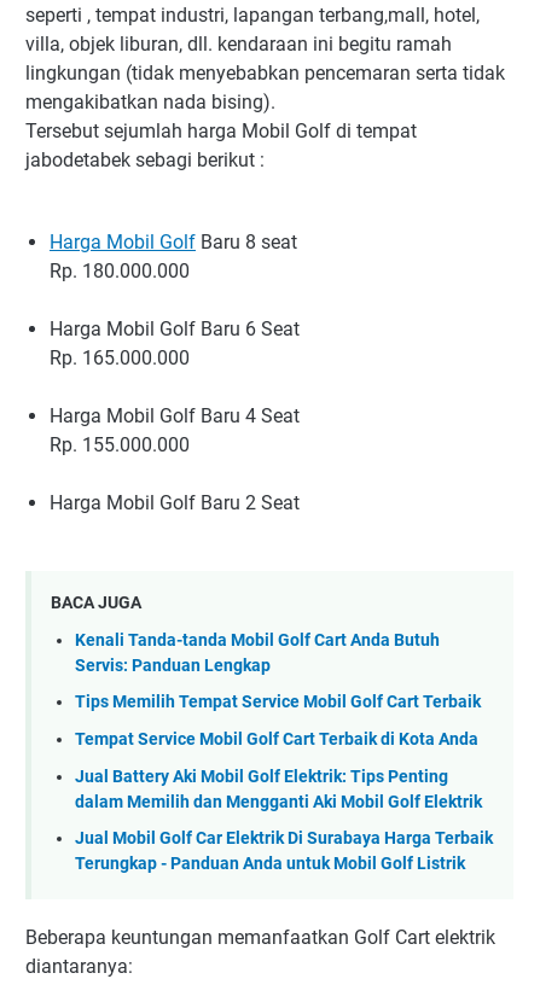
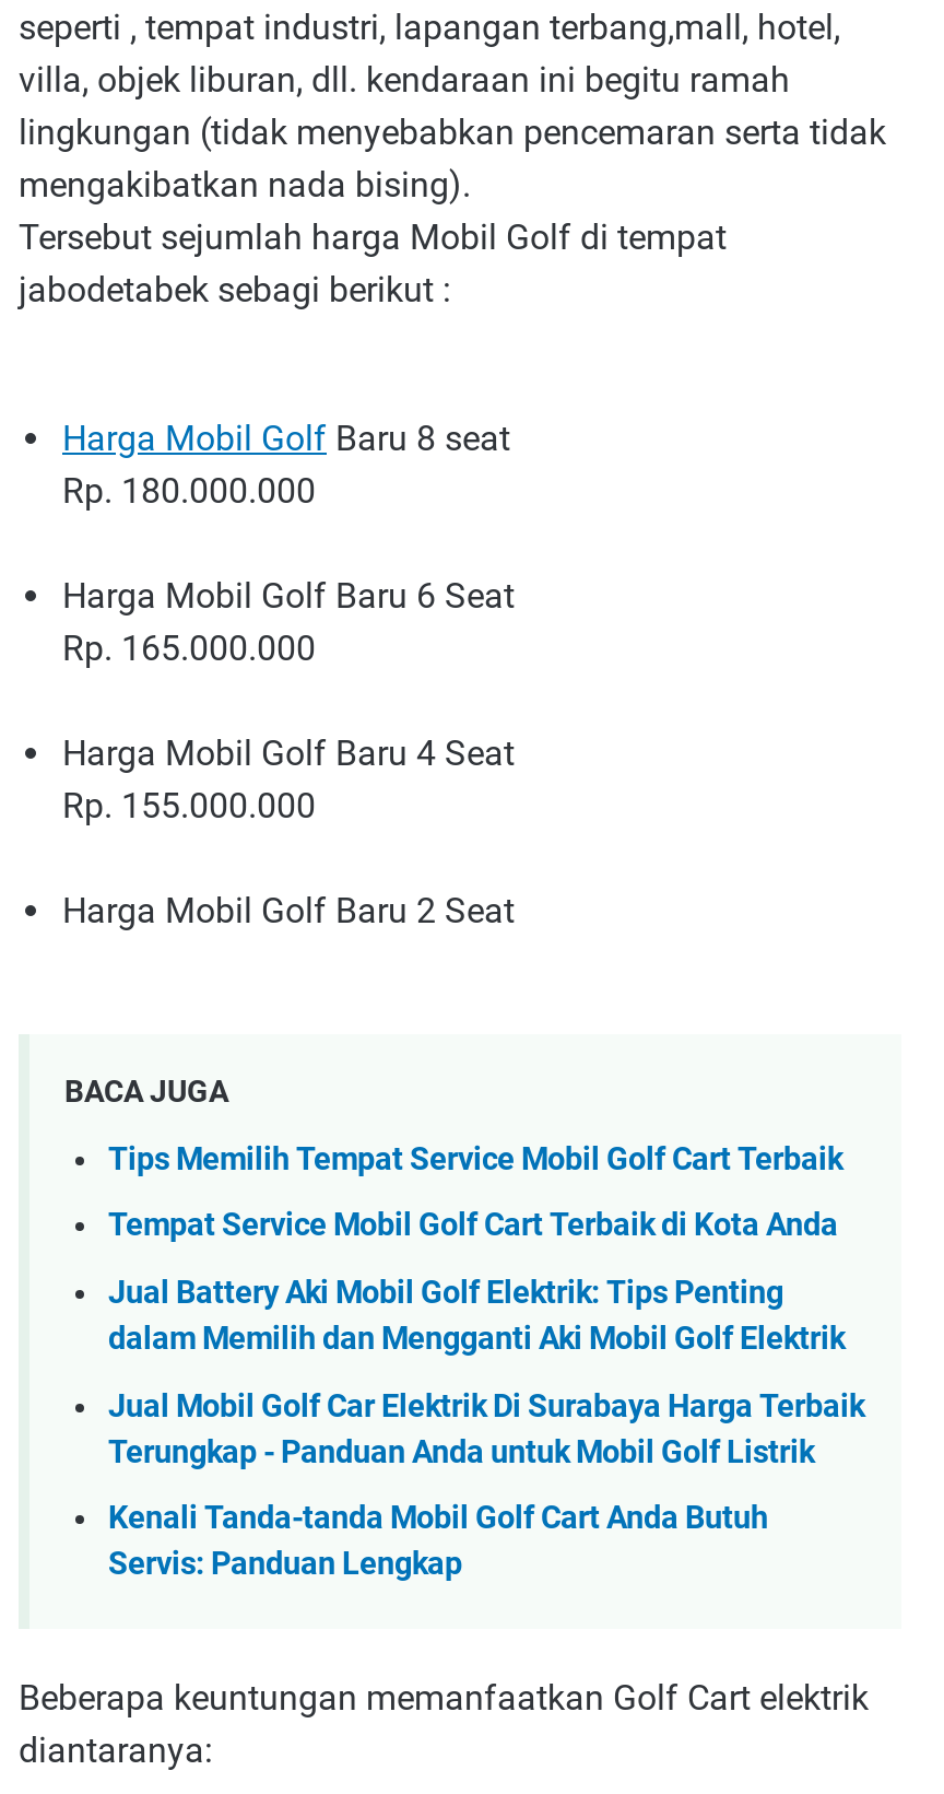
moved down: Kenali Tanda-tanda Mobil Golf Cart Anda Butuh | Servis: Panduan Lengkap

moved up: Tips Memilih Tempat Service Mobil Golf Cart Terbaik | Tempat Service Mobil Golf Cart Terbaik di Kota Anda | Jual Battery Aki Mobil Golf Elektrik: Tips Penting | dalam Memilih dan Mengganti Aki Mobil Golf Elektrik | Jual Mobil Golf Car Elektrik Di Surabaya Harga Terbaik | Terungkap - Panduan Anda untuk Mobil Golf Listrik
